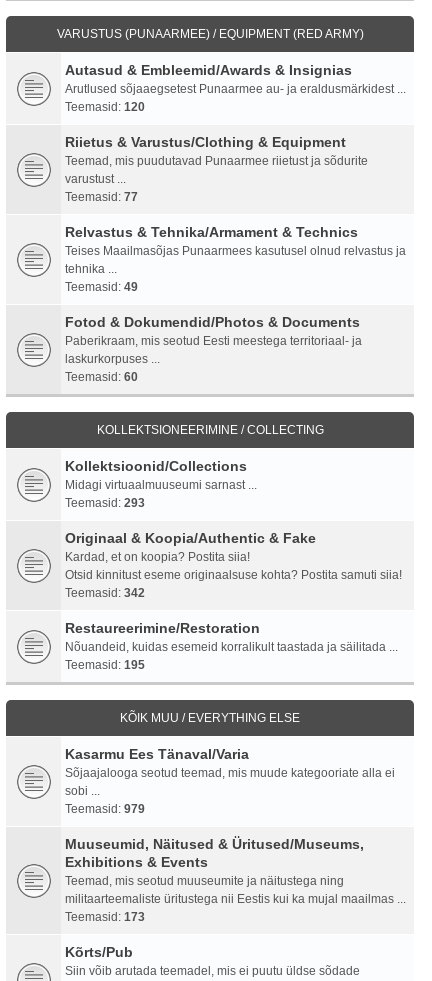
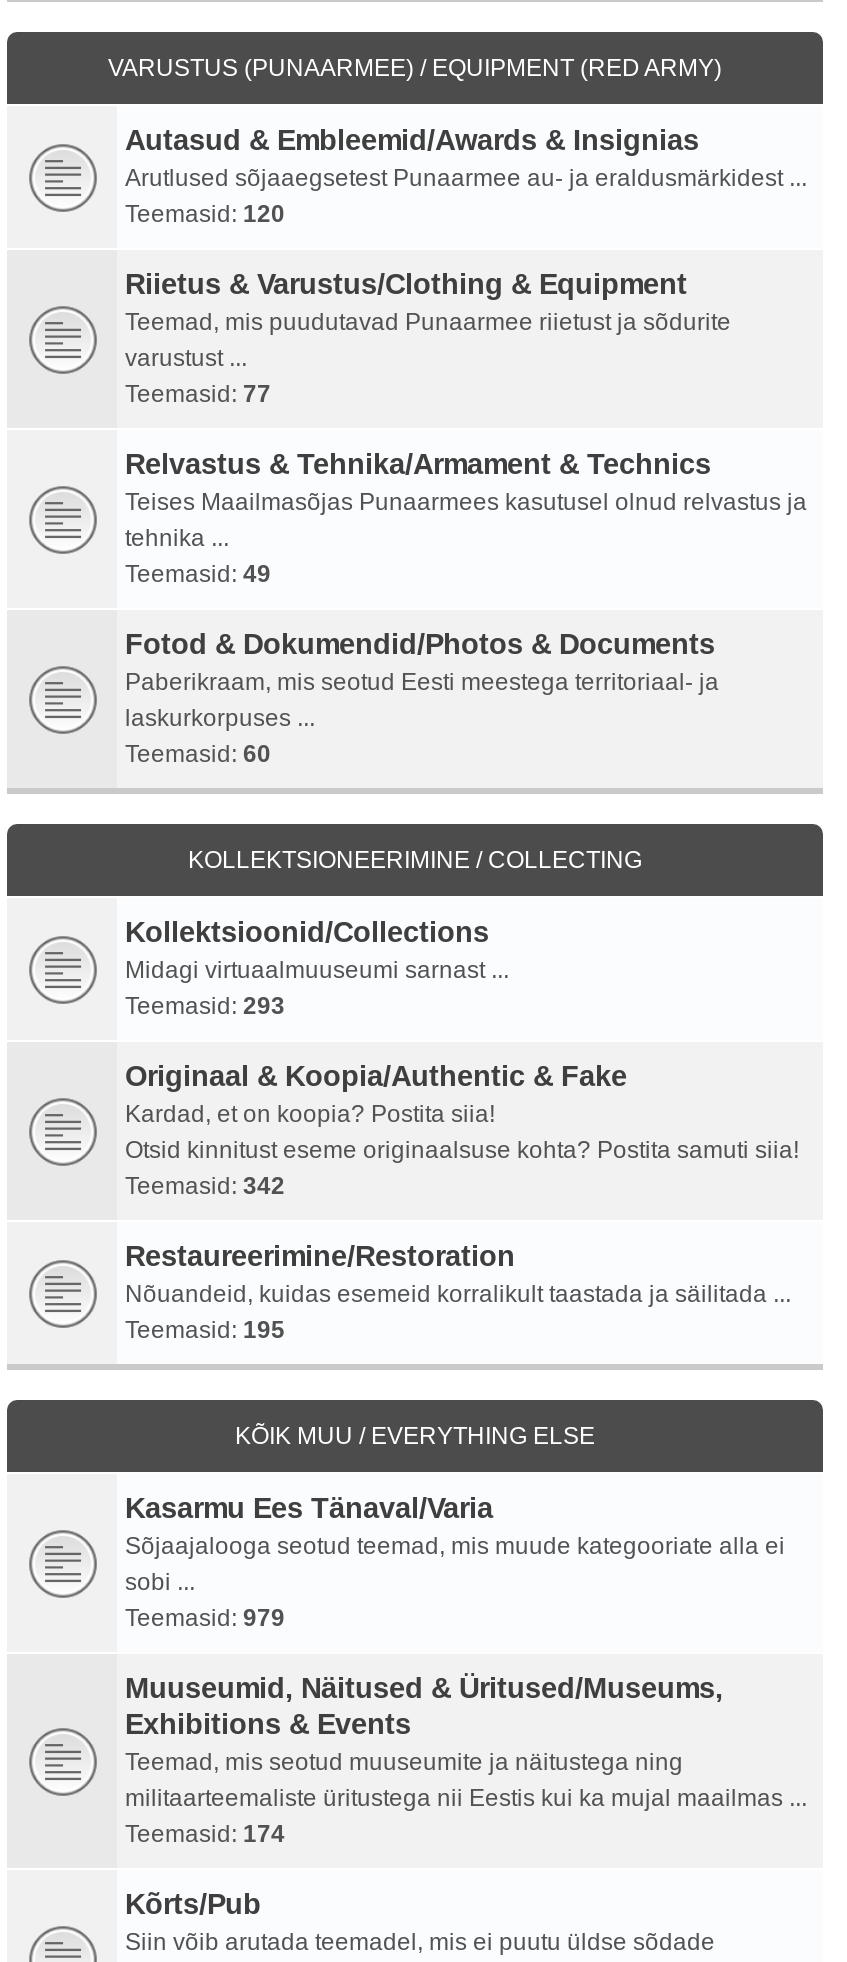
- Teemasid: 173
+ Teemasid: 174
